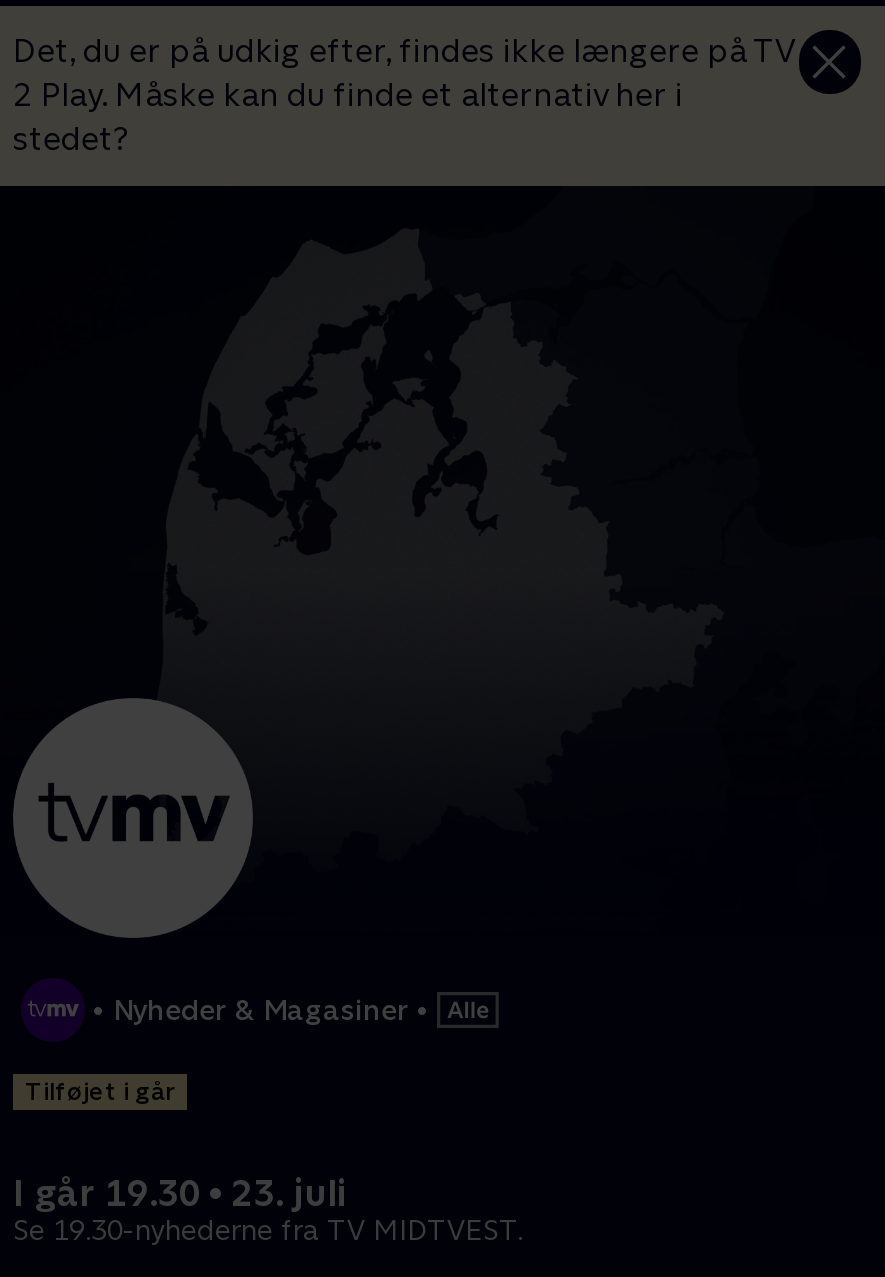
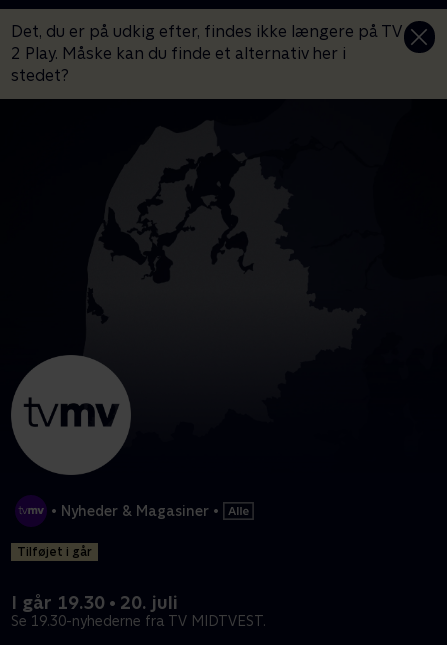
- I går 19.30 • 23. juli
+ I går 19.30 • 20. juli
